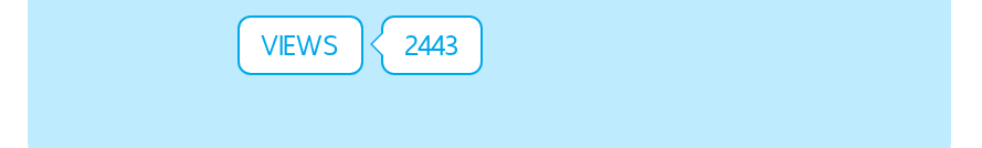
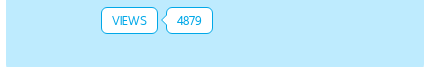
- VIEWS 2443
+ VIEWS 4879
